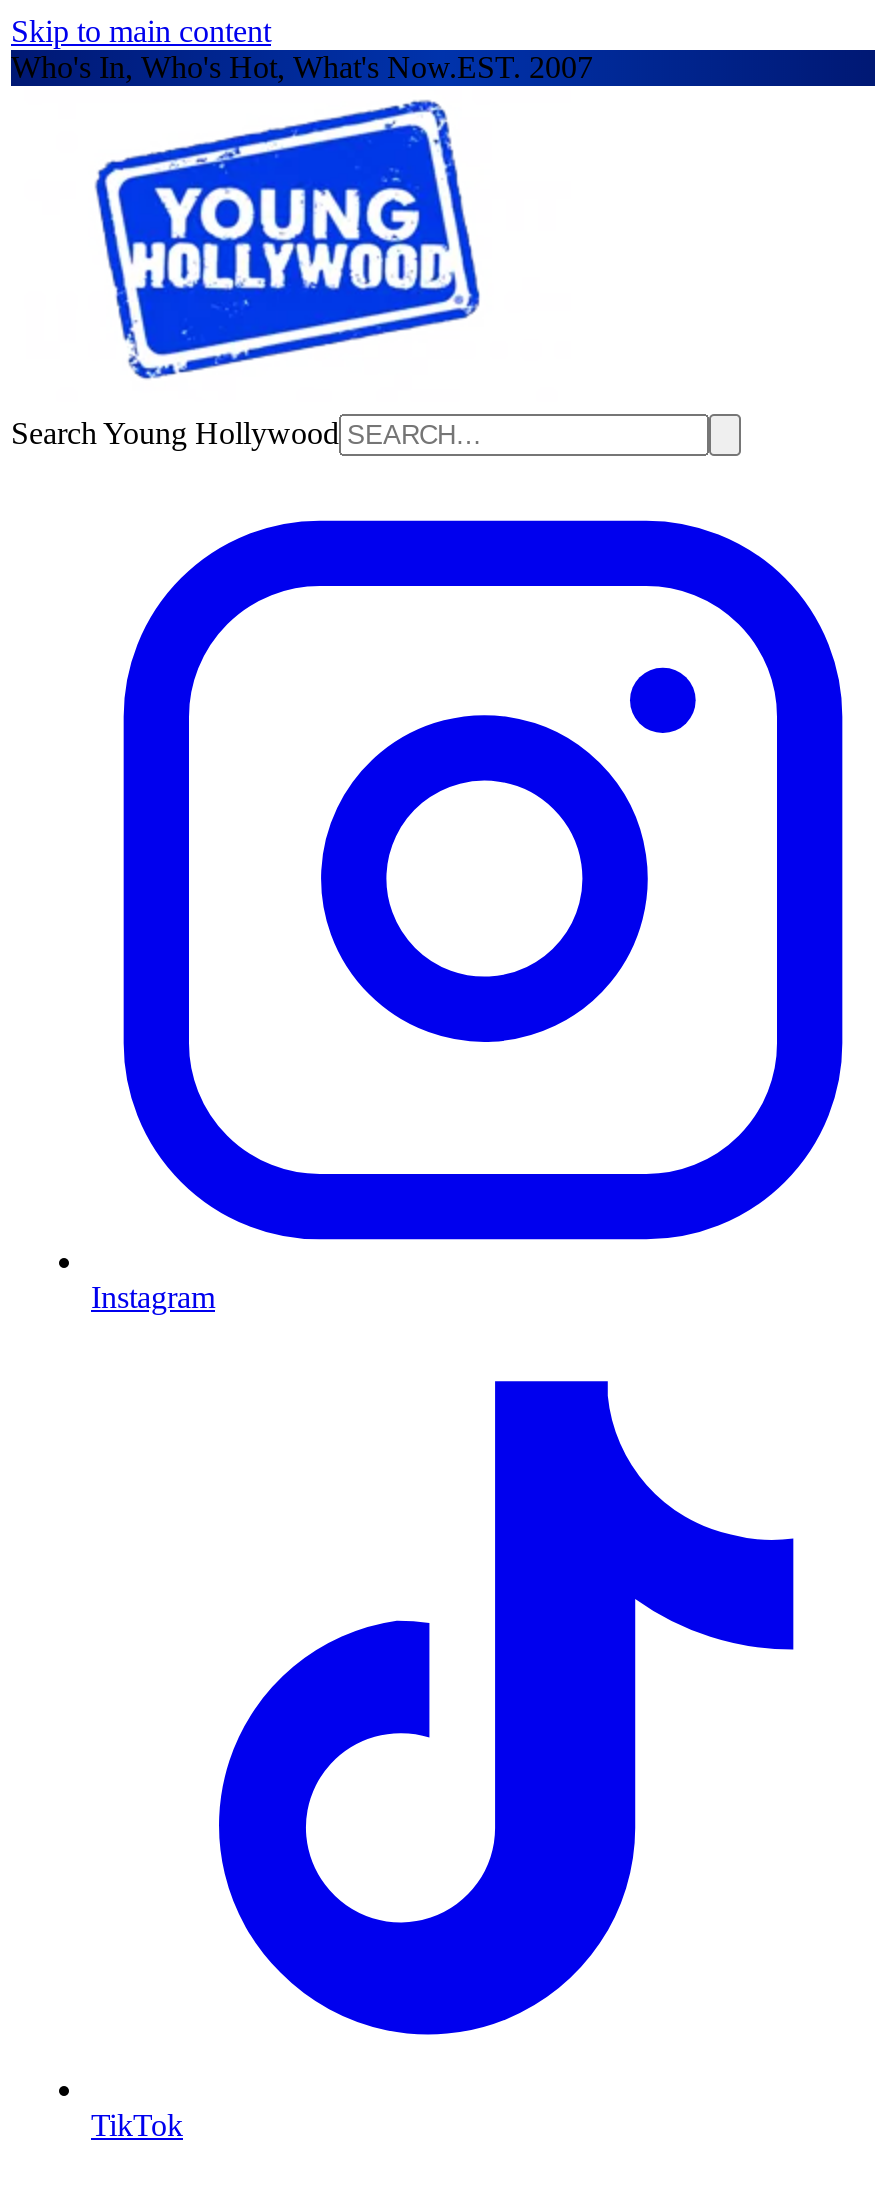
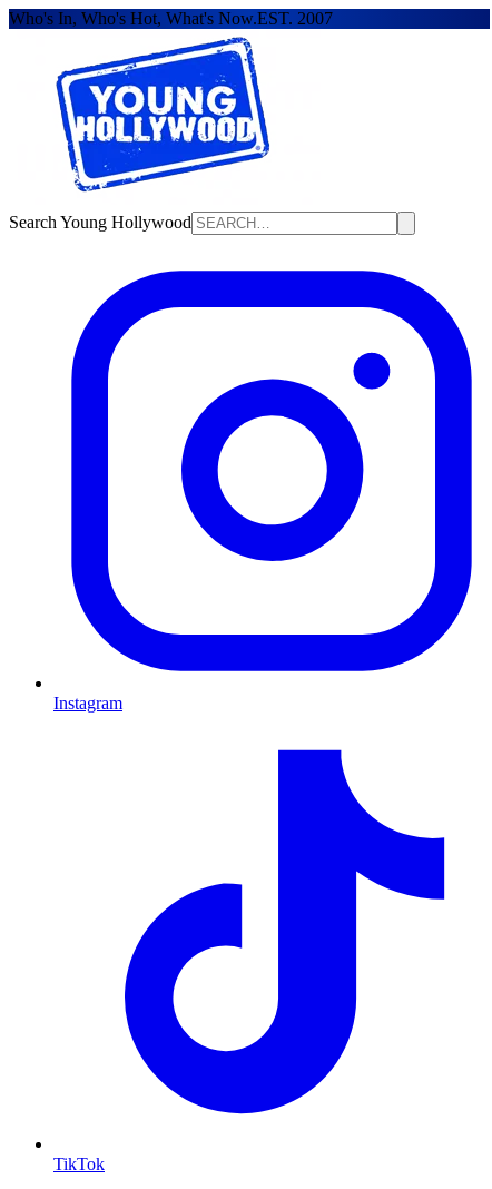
- Skip to main content
